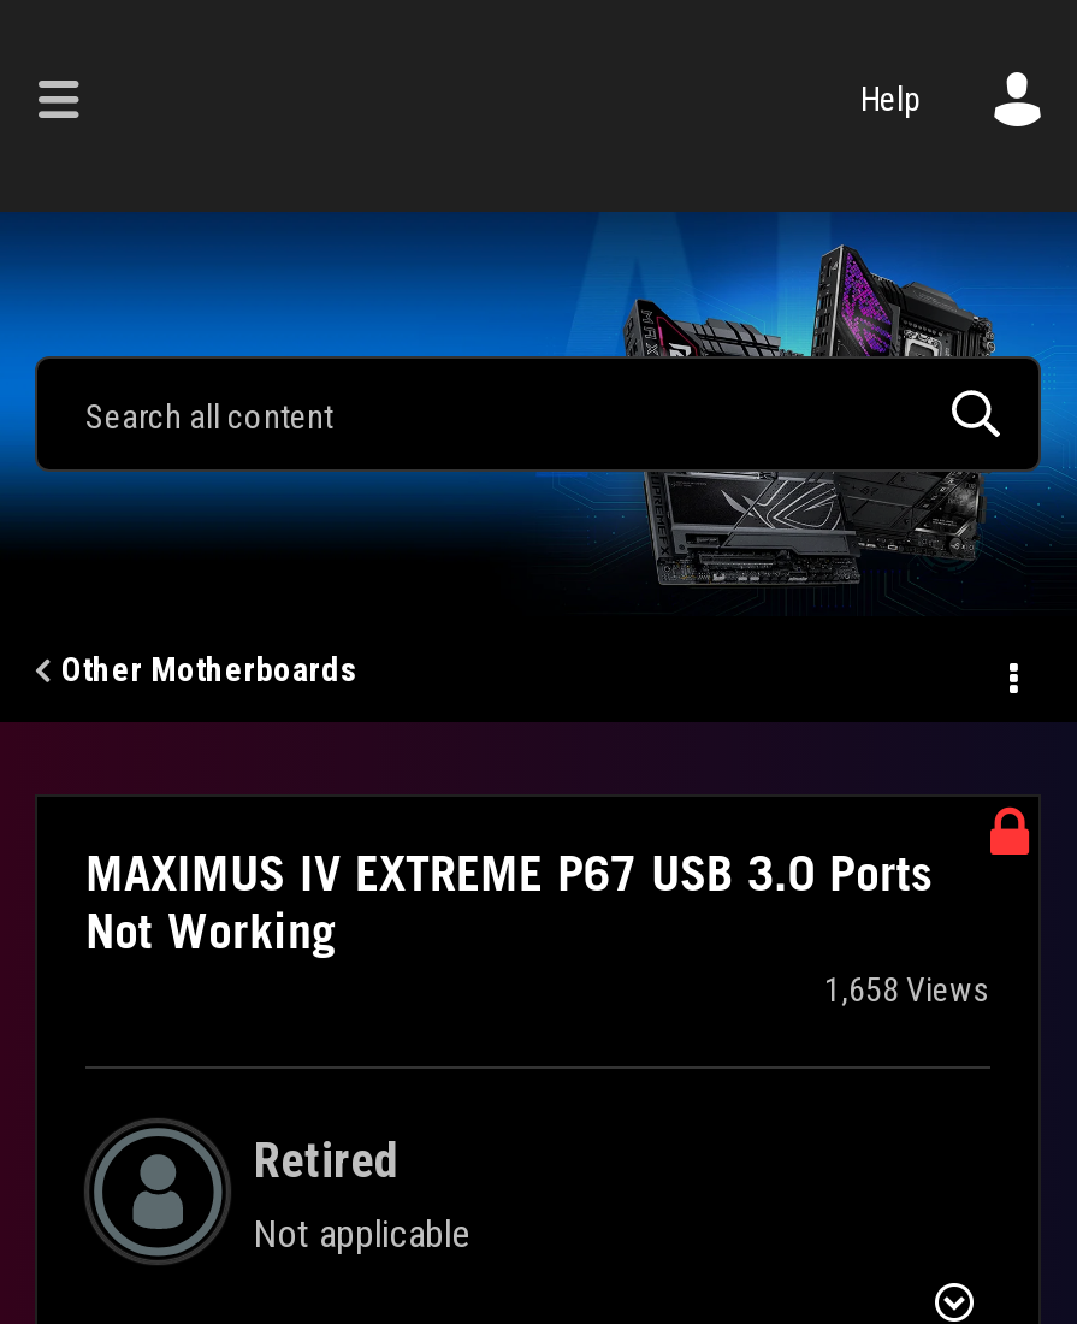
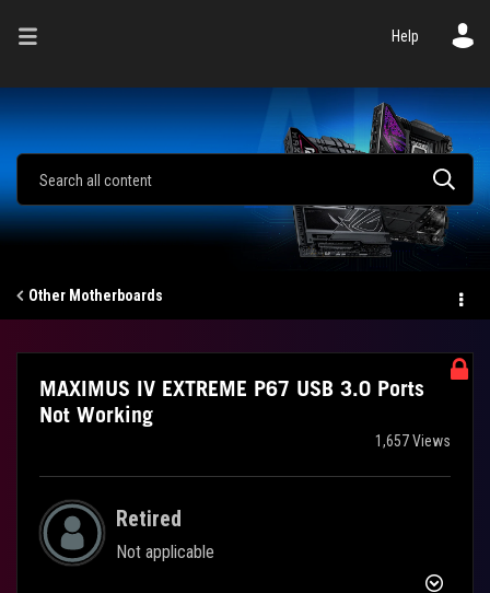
- 1,658 Views
+ 1,657 Views
